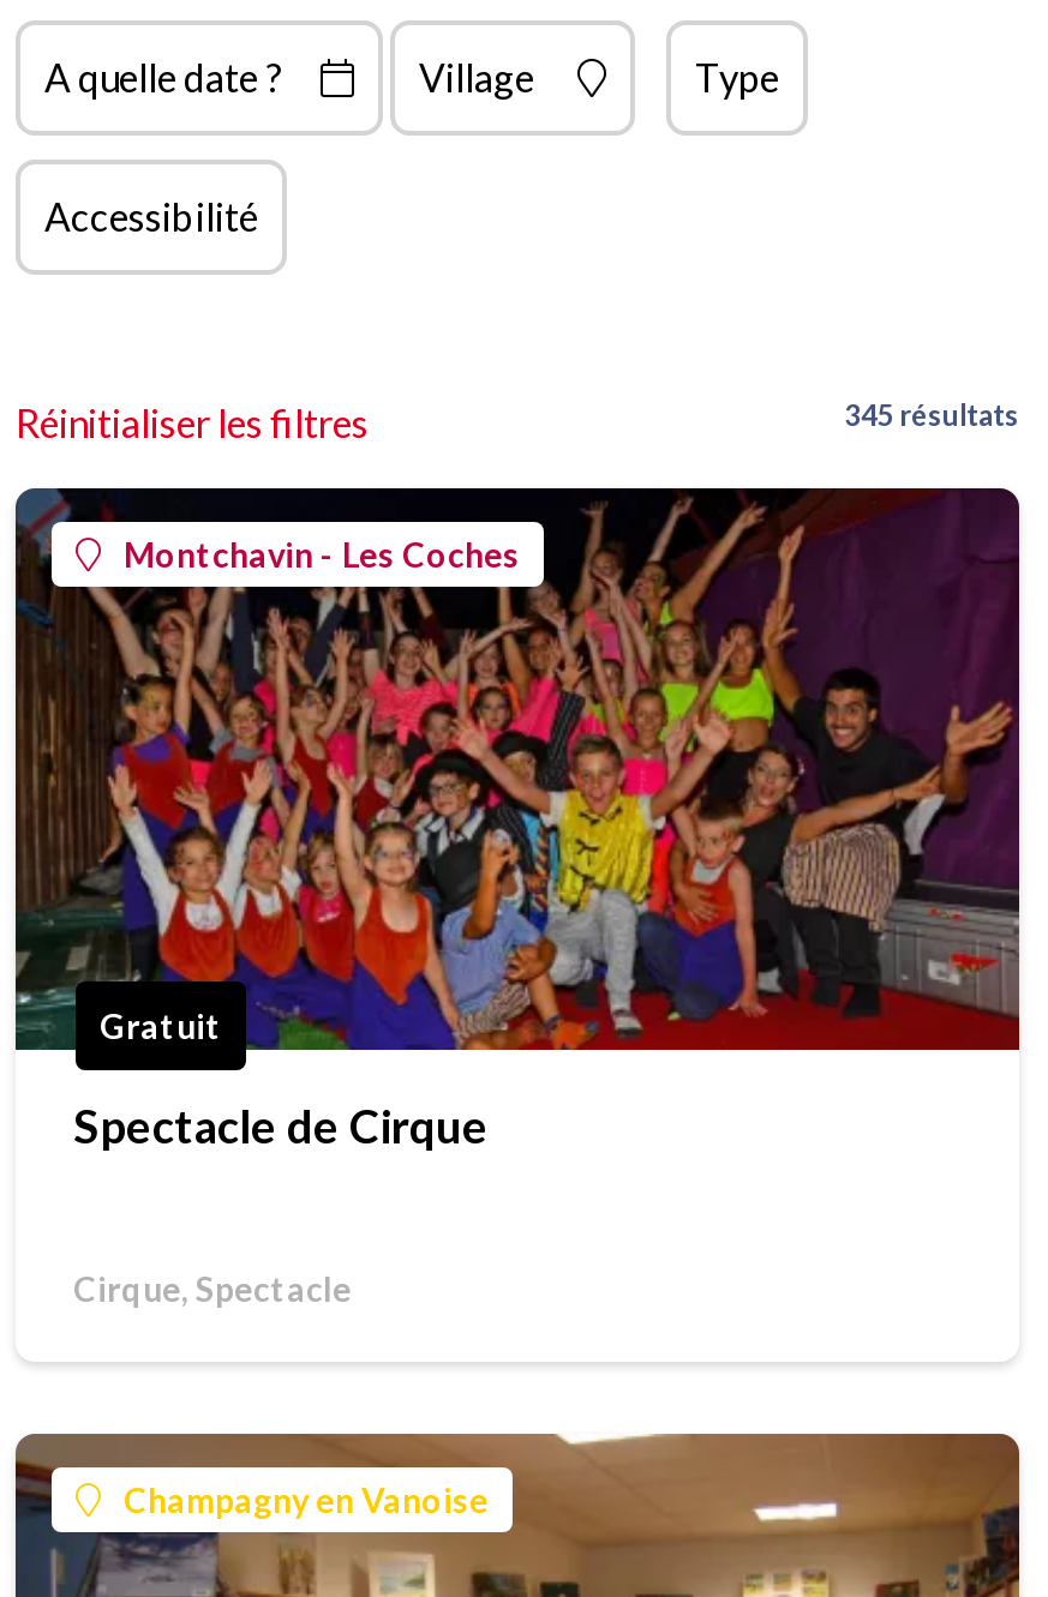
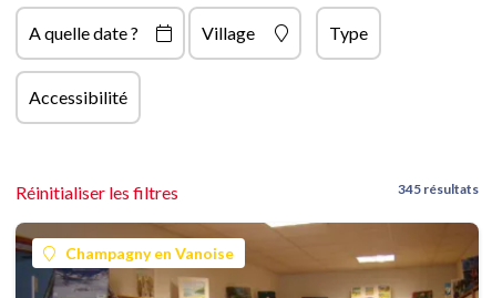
- [image]
- Montchavin - Les Coches

- Gratuit
- Spectacle de Cirque
- Cirque, Spectacle
